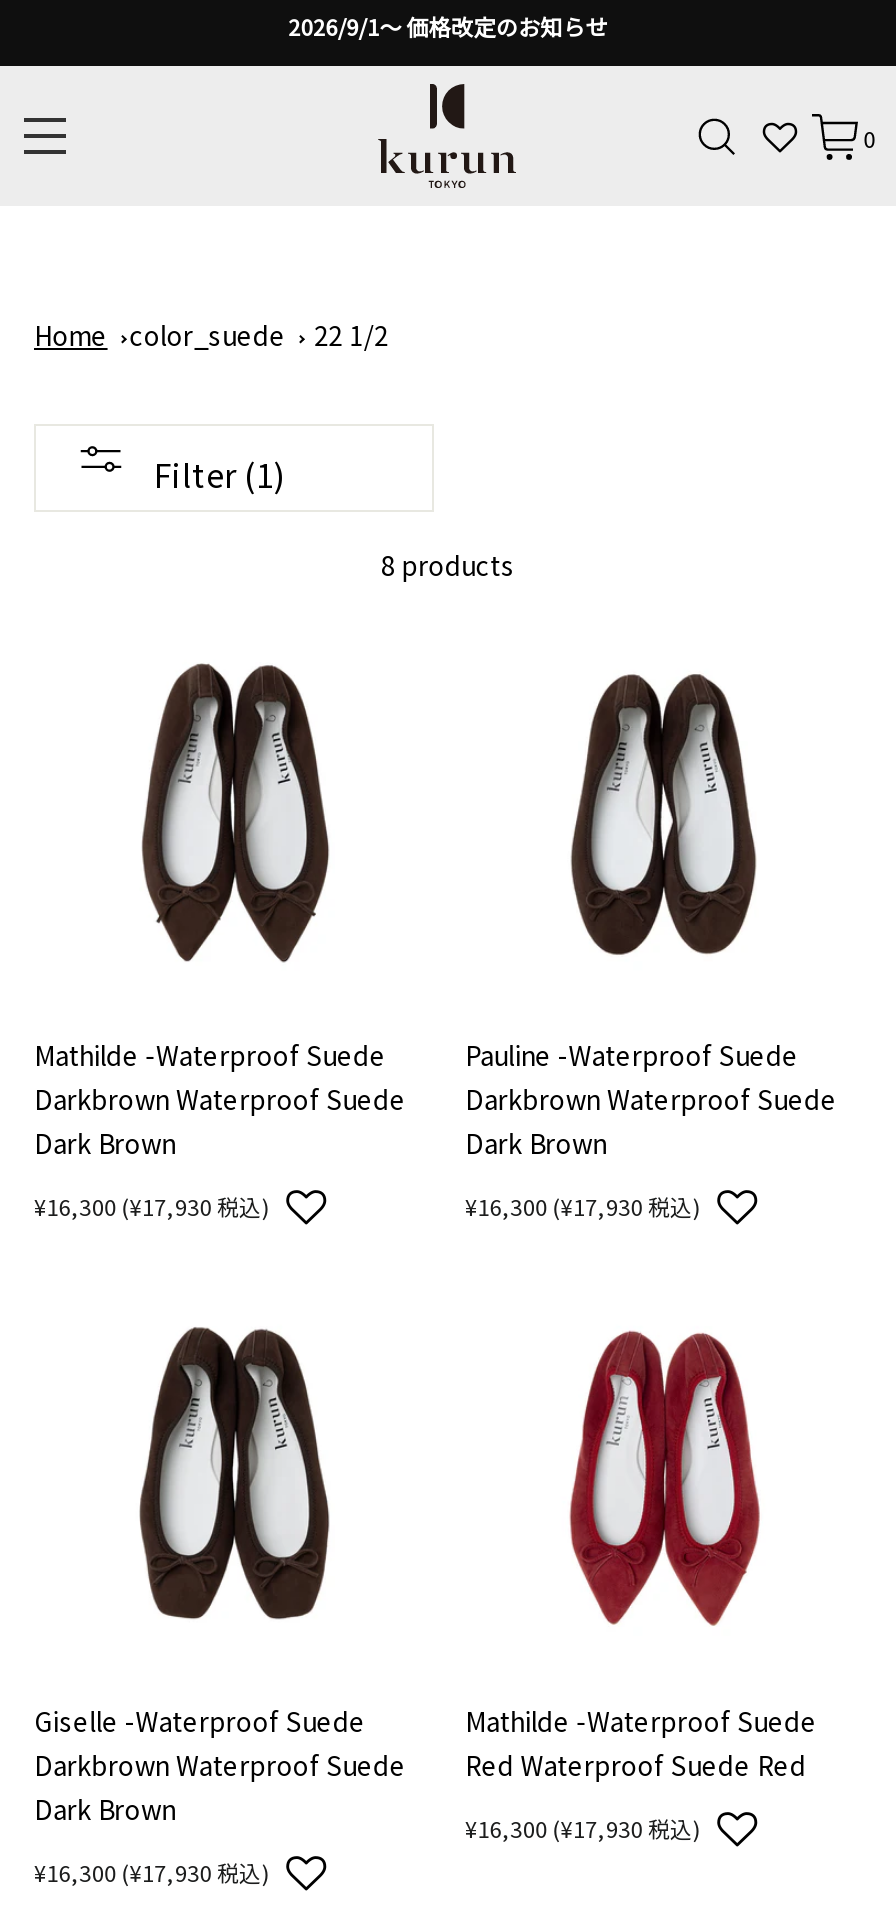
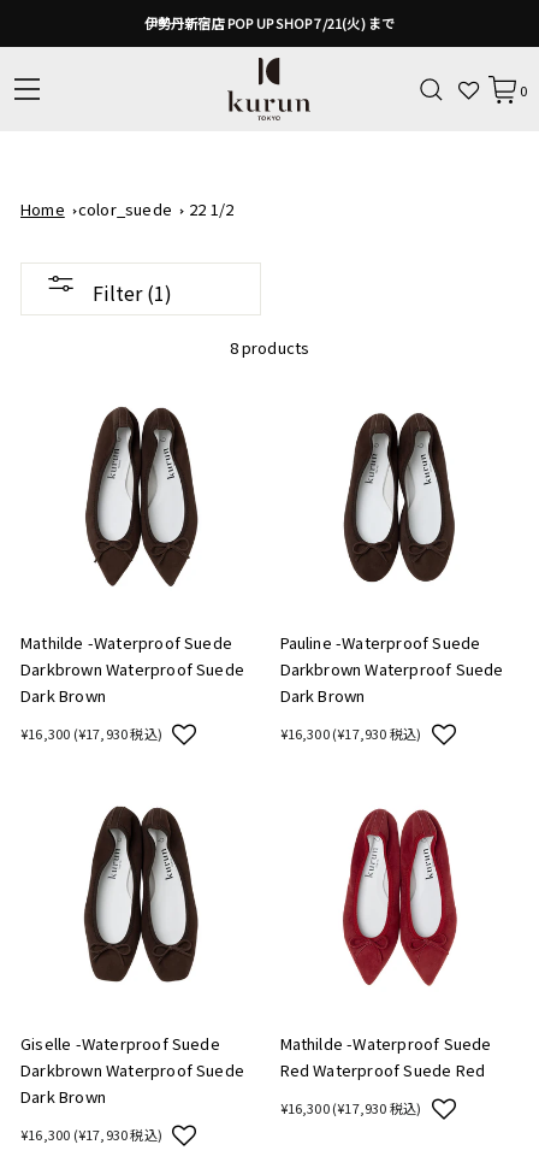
- 2026/9/1～ 価格改定のお知らせ
+ 伊勢丹新宿店 POP UP SHOP 7/21(火) まで
